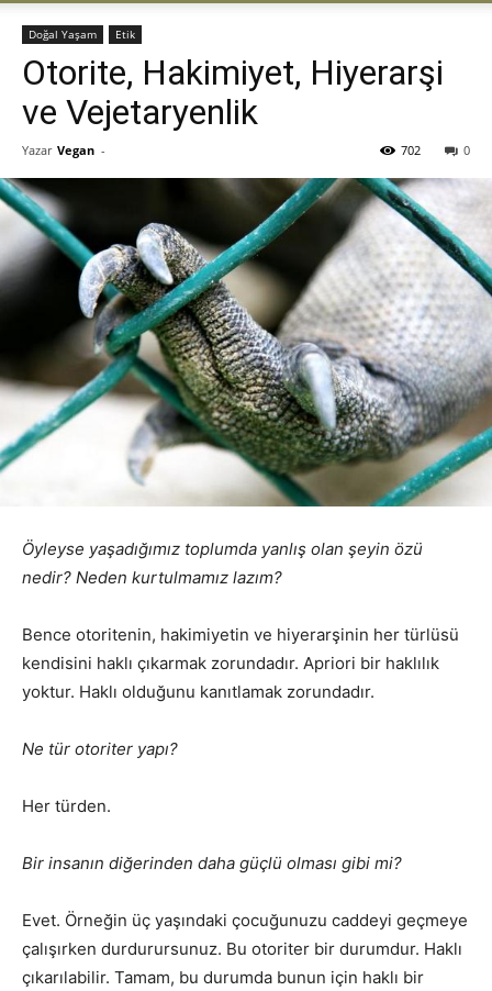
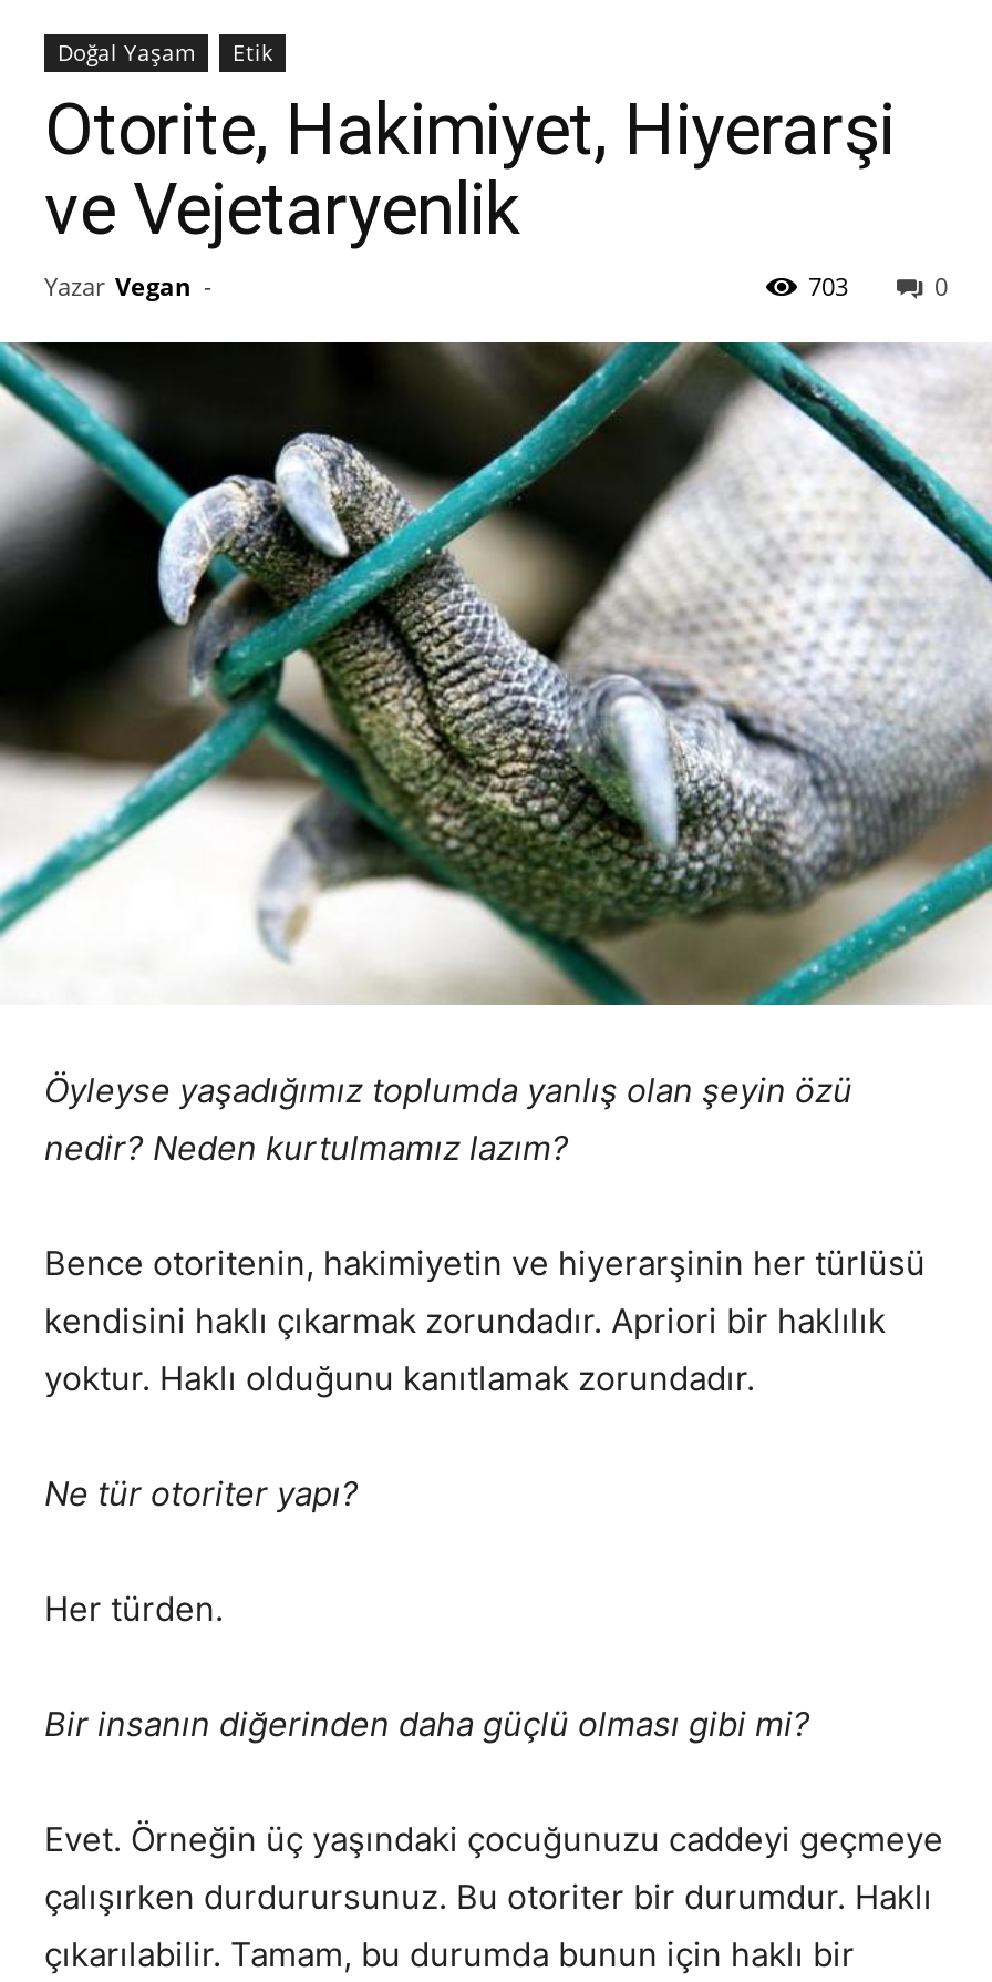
- 702
+ 703
